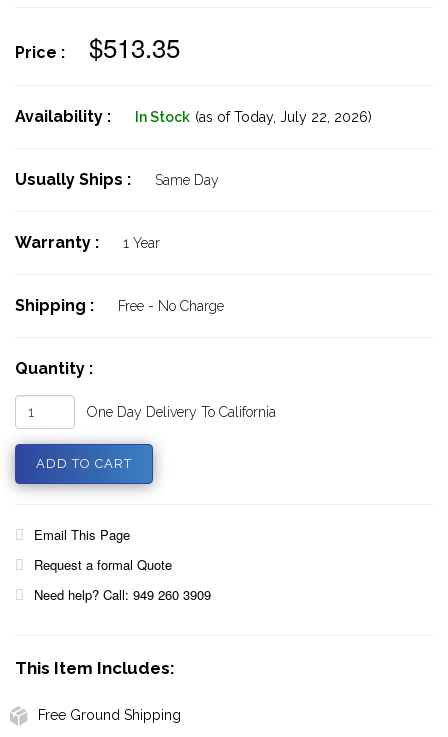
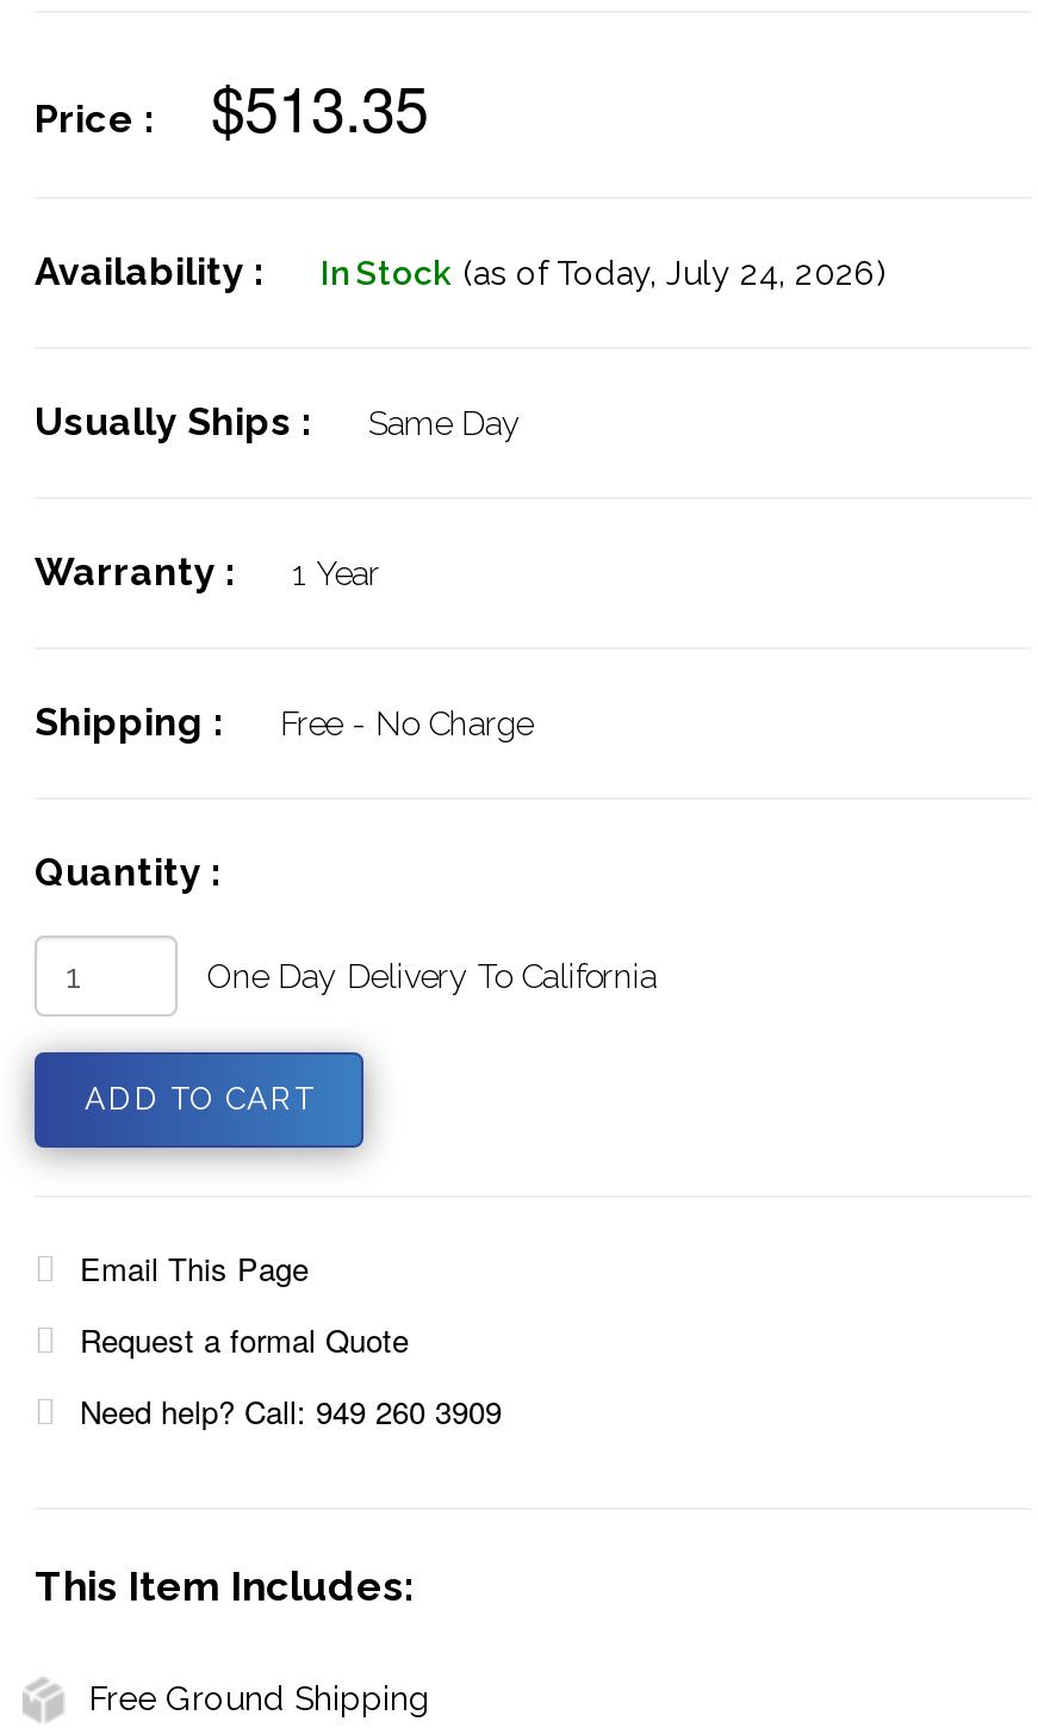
- In Stock (as of Today, July 22, 2026)
+ In Stock (as of Today, July 24, 2026)
